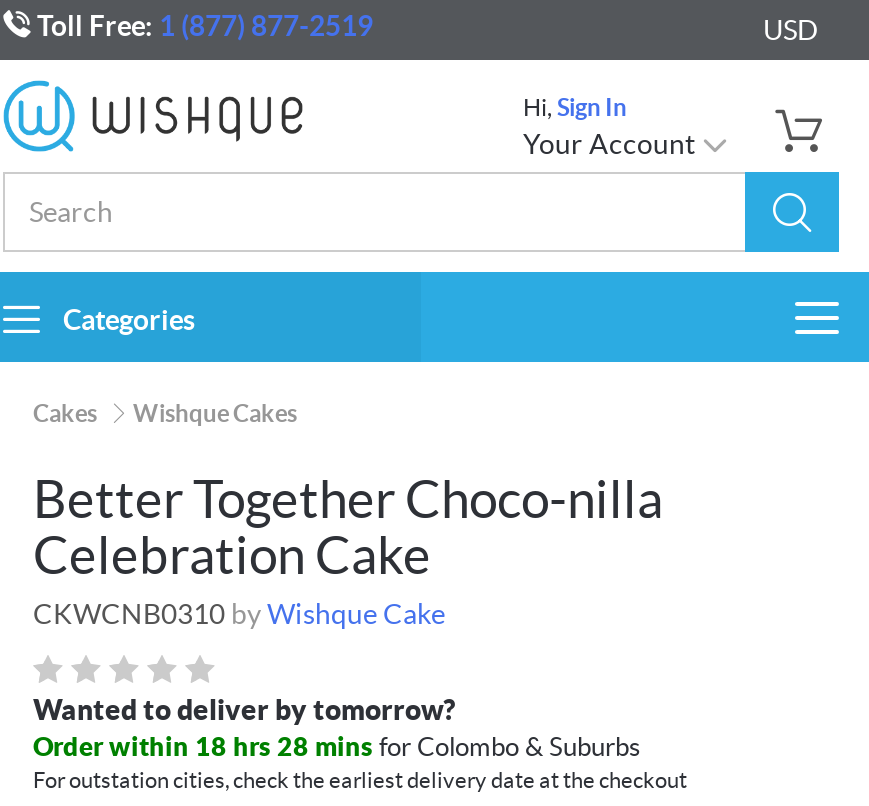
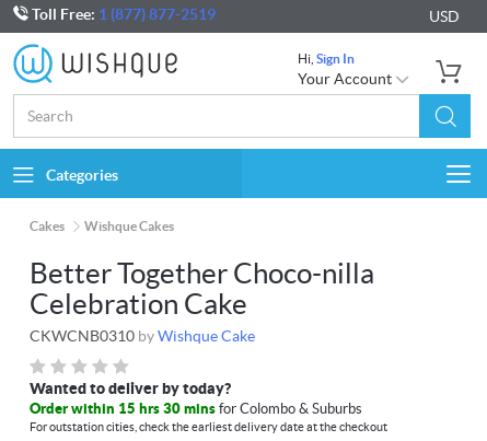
- Wanted to deliver by tomorrow?
+ Wanted to deliver by today?

- Order within 18 hrs 28 mins for Colombo & Suburbs
+ Order within 15 hrs 30 mins for Colombo & Suburbs
